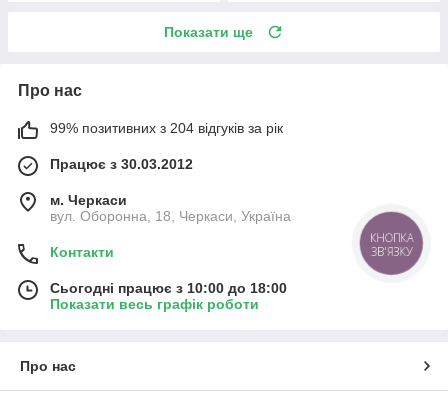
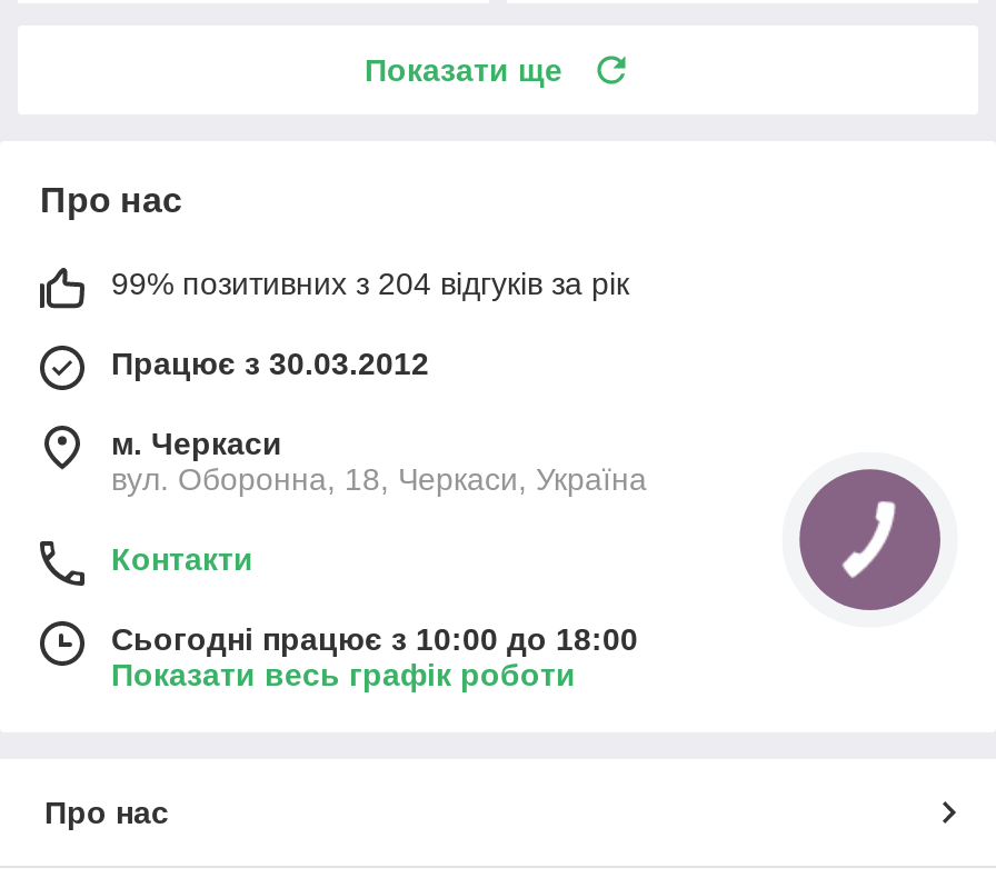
- КНОПКА
- ЗВ'ЯЗКУ
